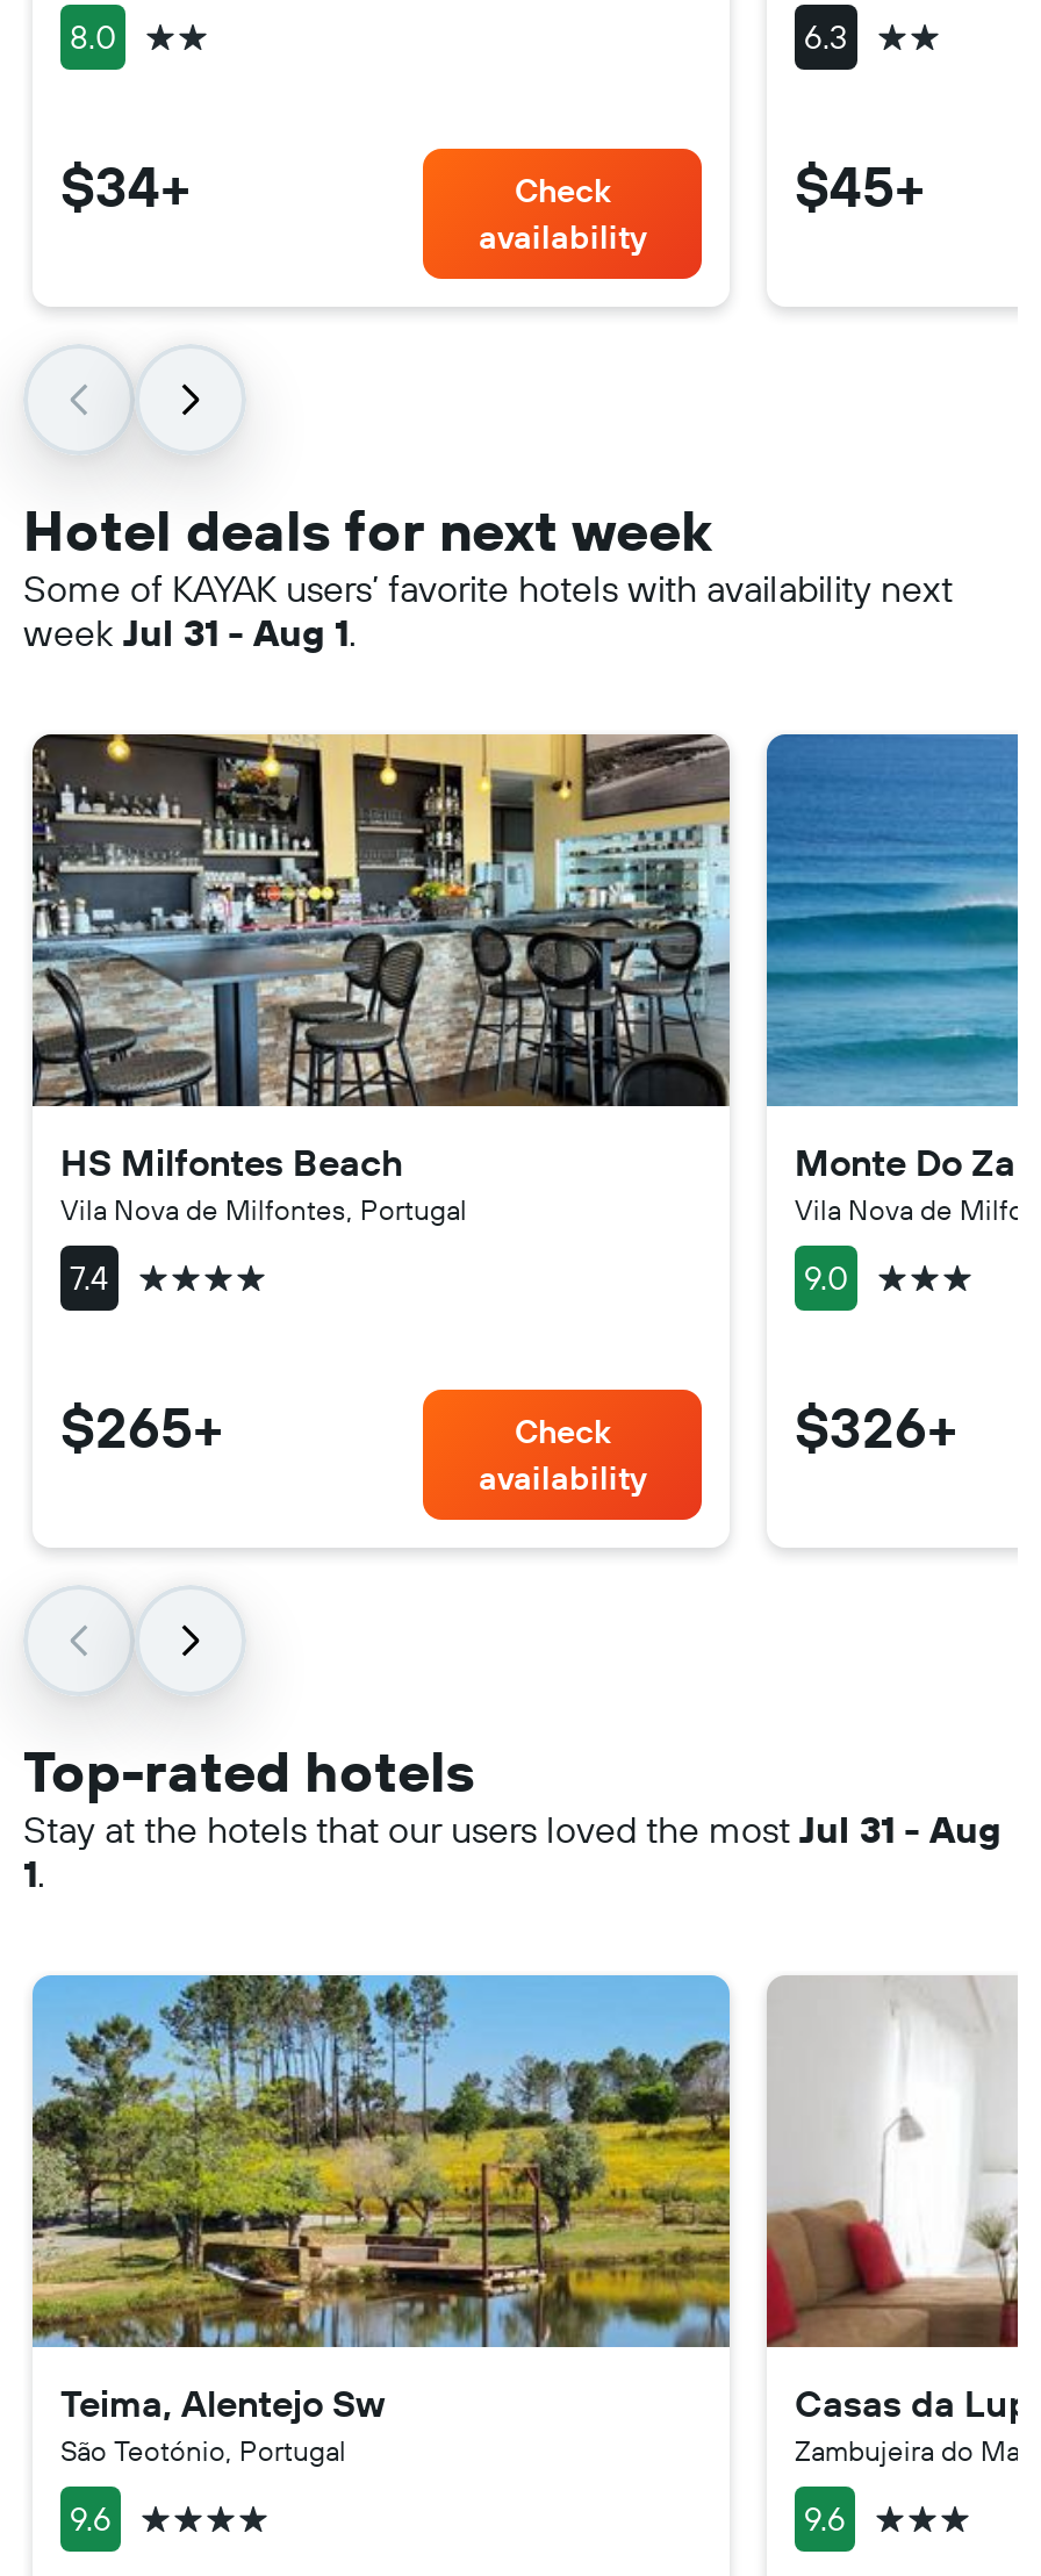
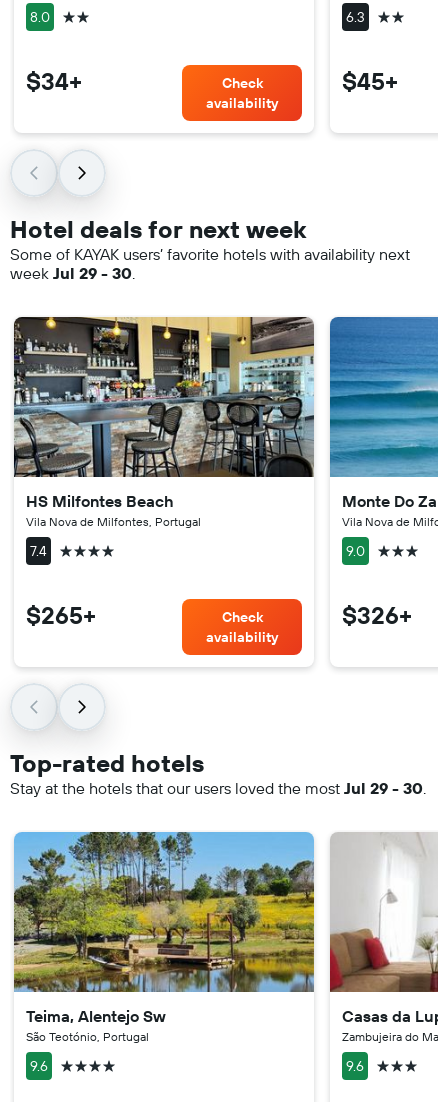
- week Jul 31 - Aug 1.
+ week Jul 29 - 30.

- Stay at the hotels that our users loved the most Jul 31 - Aug
- 1.
+ Stay at the hotels that our users loved the most Jul 29 - 30.
